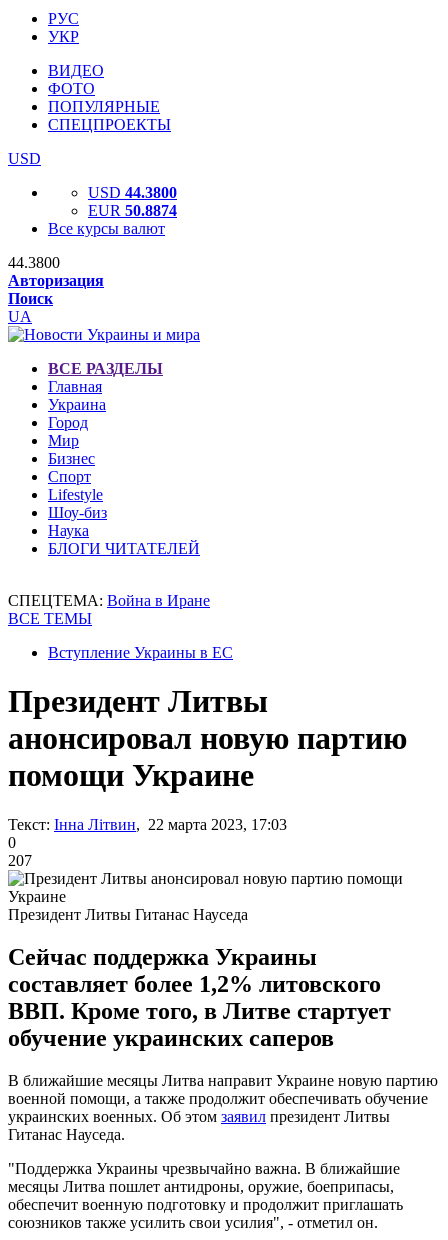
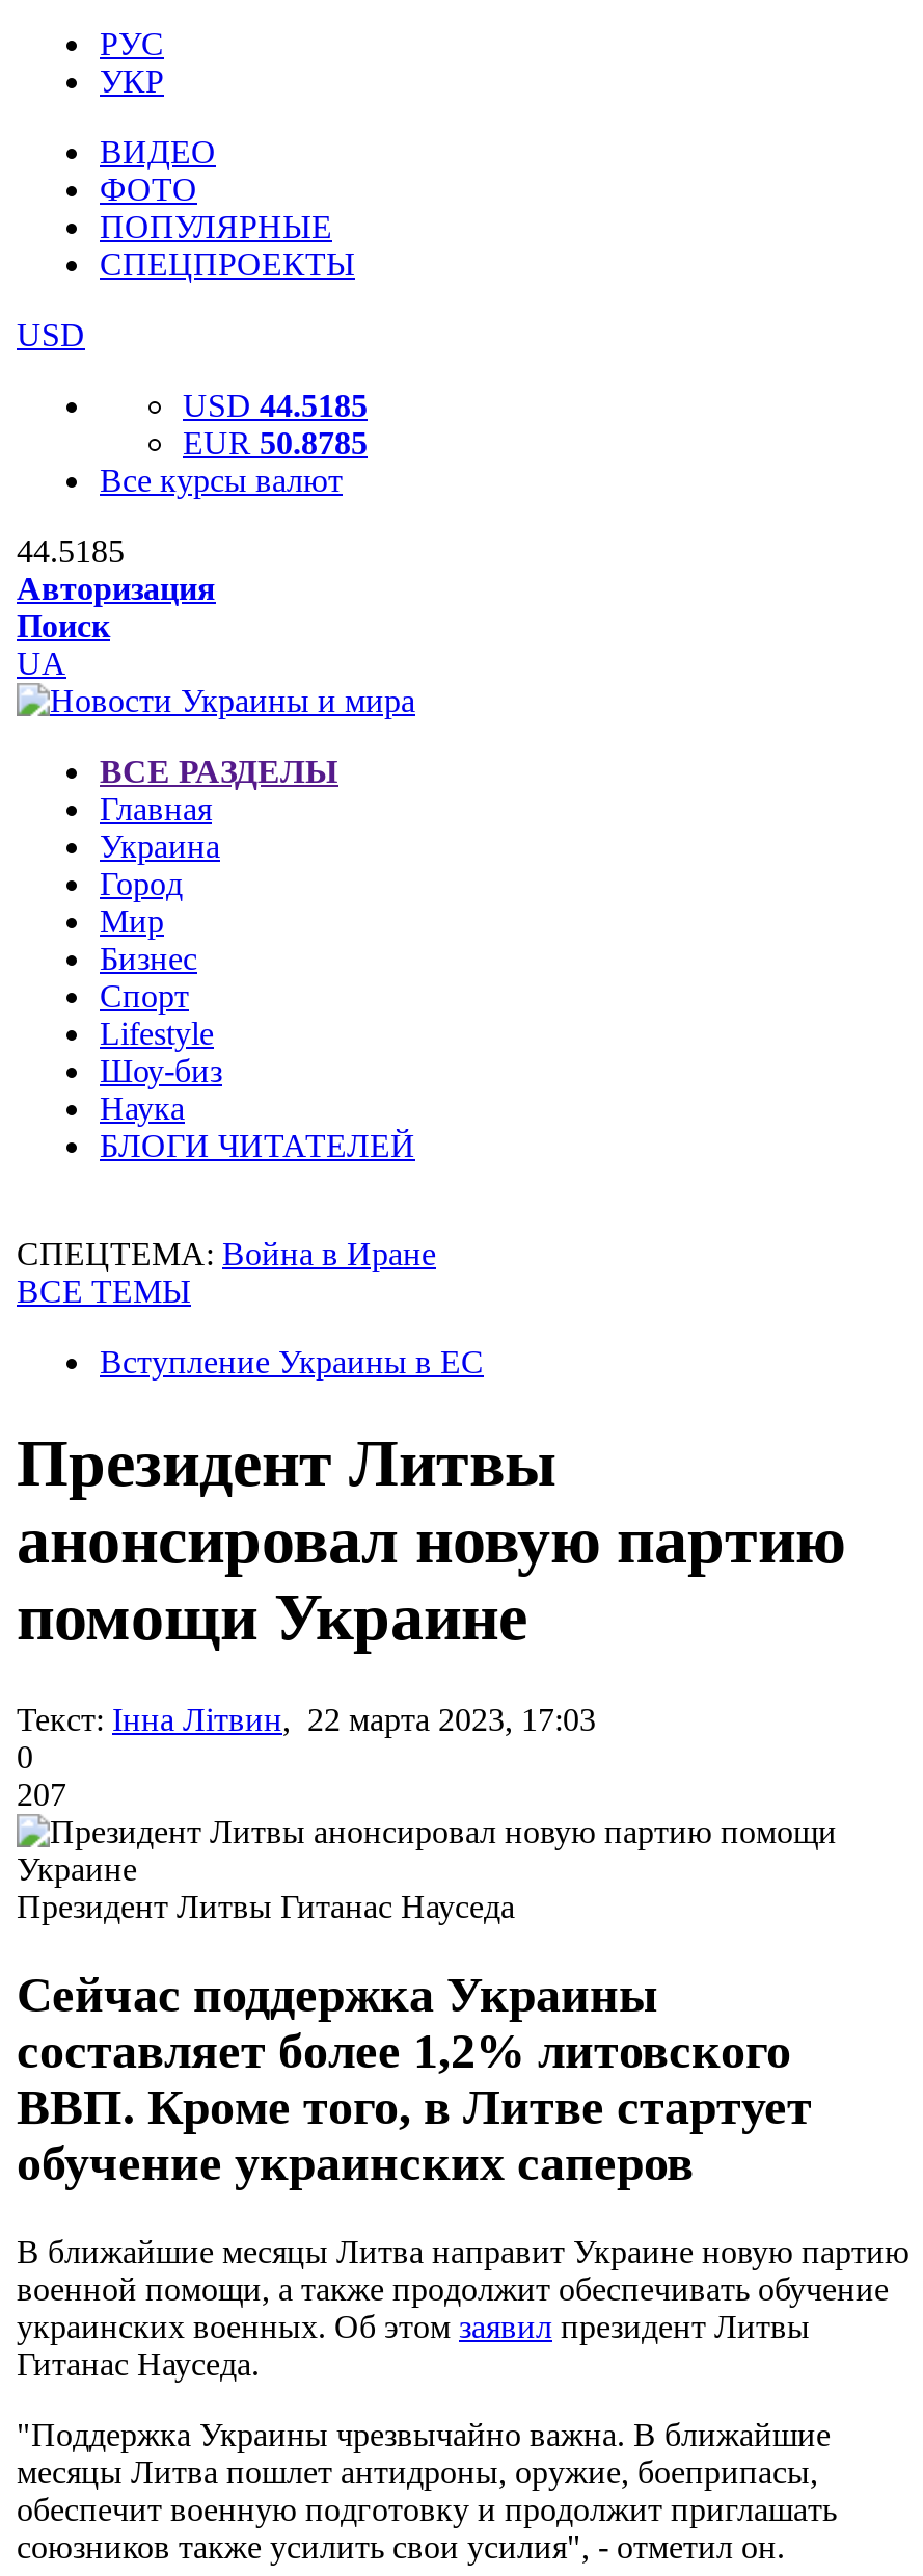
- USD 44.3800
+ USD 44.5185

- EUR 50.8874
+ EUR 50.8785

- 44.3800
+ 44.5185
